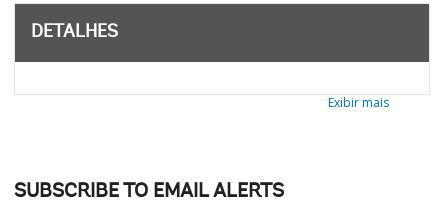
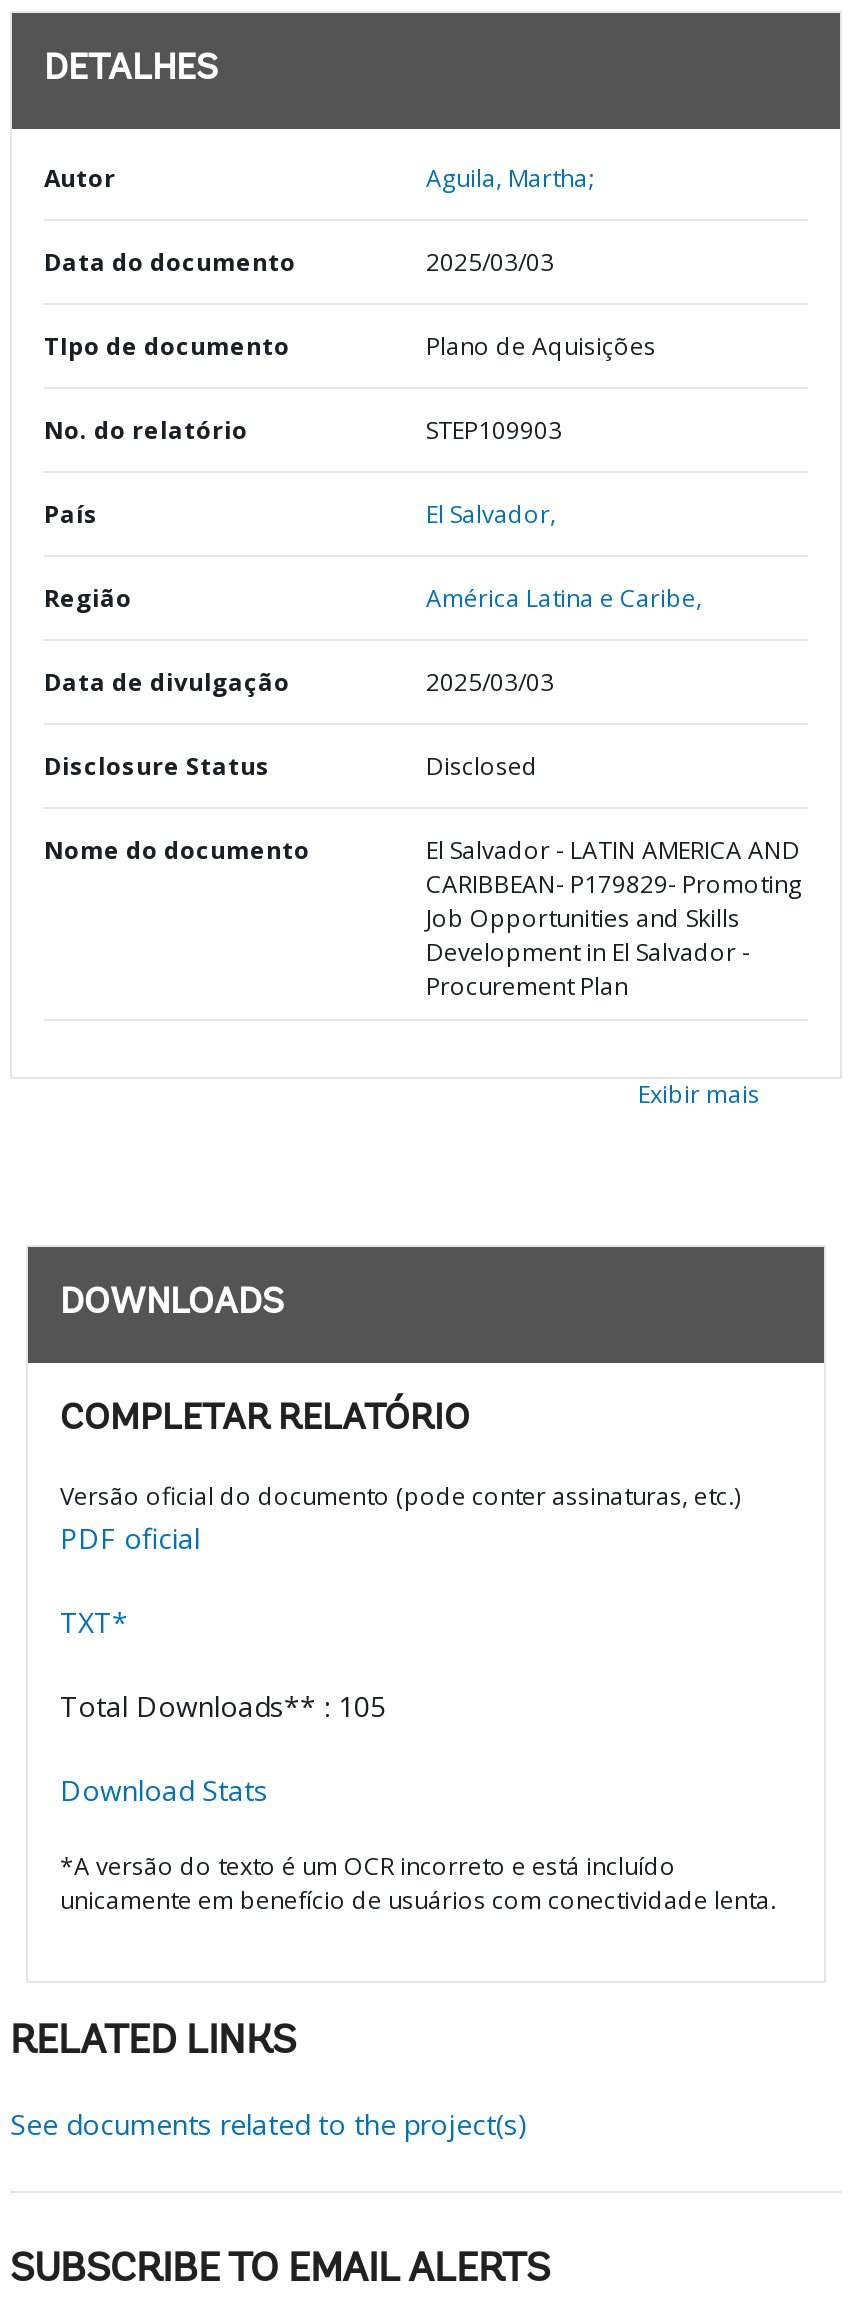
+ Autor
+ Aguila, Martha;
+ Data do documento
+ 2025/03/03
+ TIpo de documento
+ Plano de Aquisições
+ No. do relatório
+ STEP109903
+ País
+ El Salvador,
+ Região
+ América Latina e Caribe,
+ Data de divulgação
+ 2025/03/03
+ Disclosure Status
+ Disclosed
+ Nome do documento
+ El Salvador - LATIN AMERICA AND
+ CARIBBEAN- P179829- Promoting
+ Job Opportunities and Skills
+ Development in El Salvador -
+ Procurement Plan

+ RELATED LINKS
+ See documents related to the project(s)

+ DOWNLOADS
+ COMPLETAR RELATÓRIO
+ Versão oficial do documento (pode conter assinaturas, etc.)
+ PDF oficial
+ TXT*
+ Total Downloads** : 105
+ Download Stats
+ *A versão do texto é um OCR incorreto e está incluído
+ unicamente em benefício de usuários com conectividade lenta.
